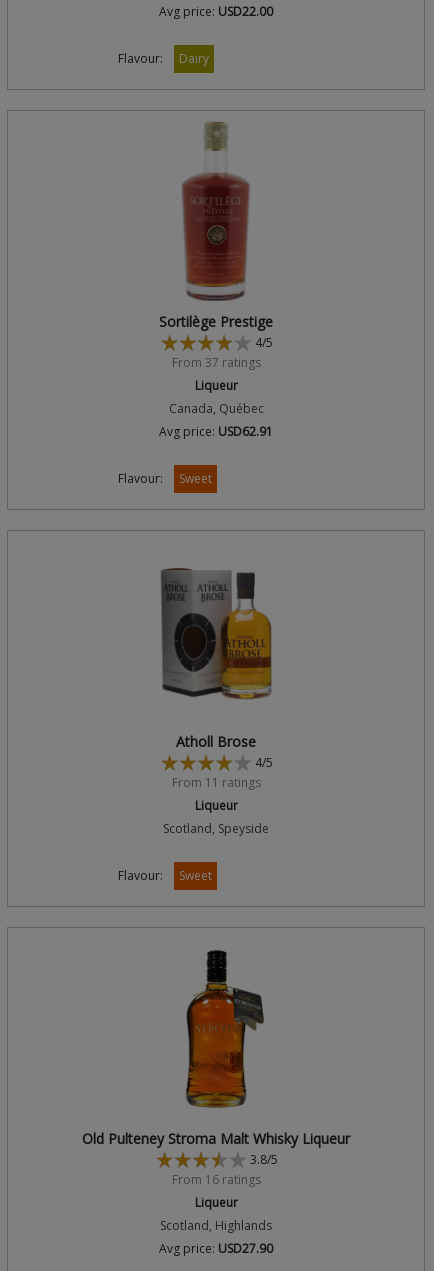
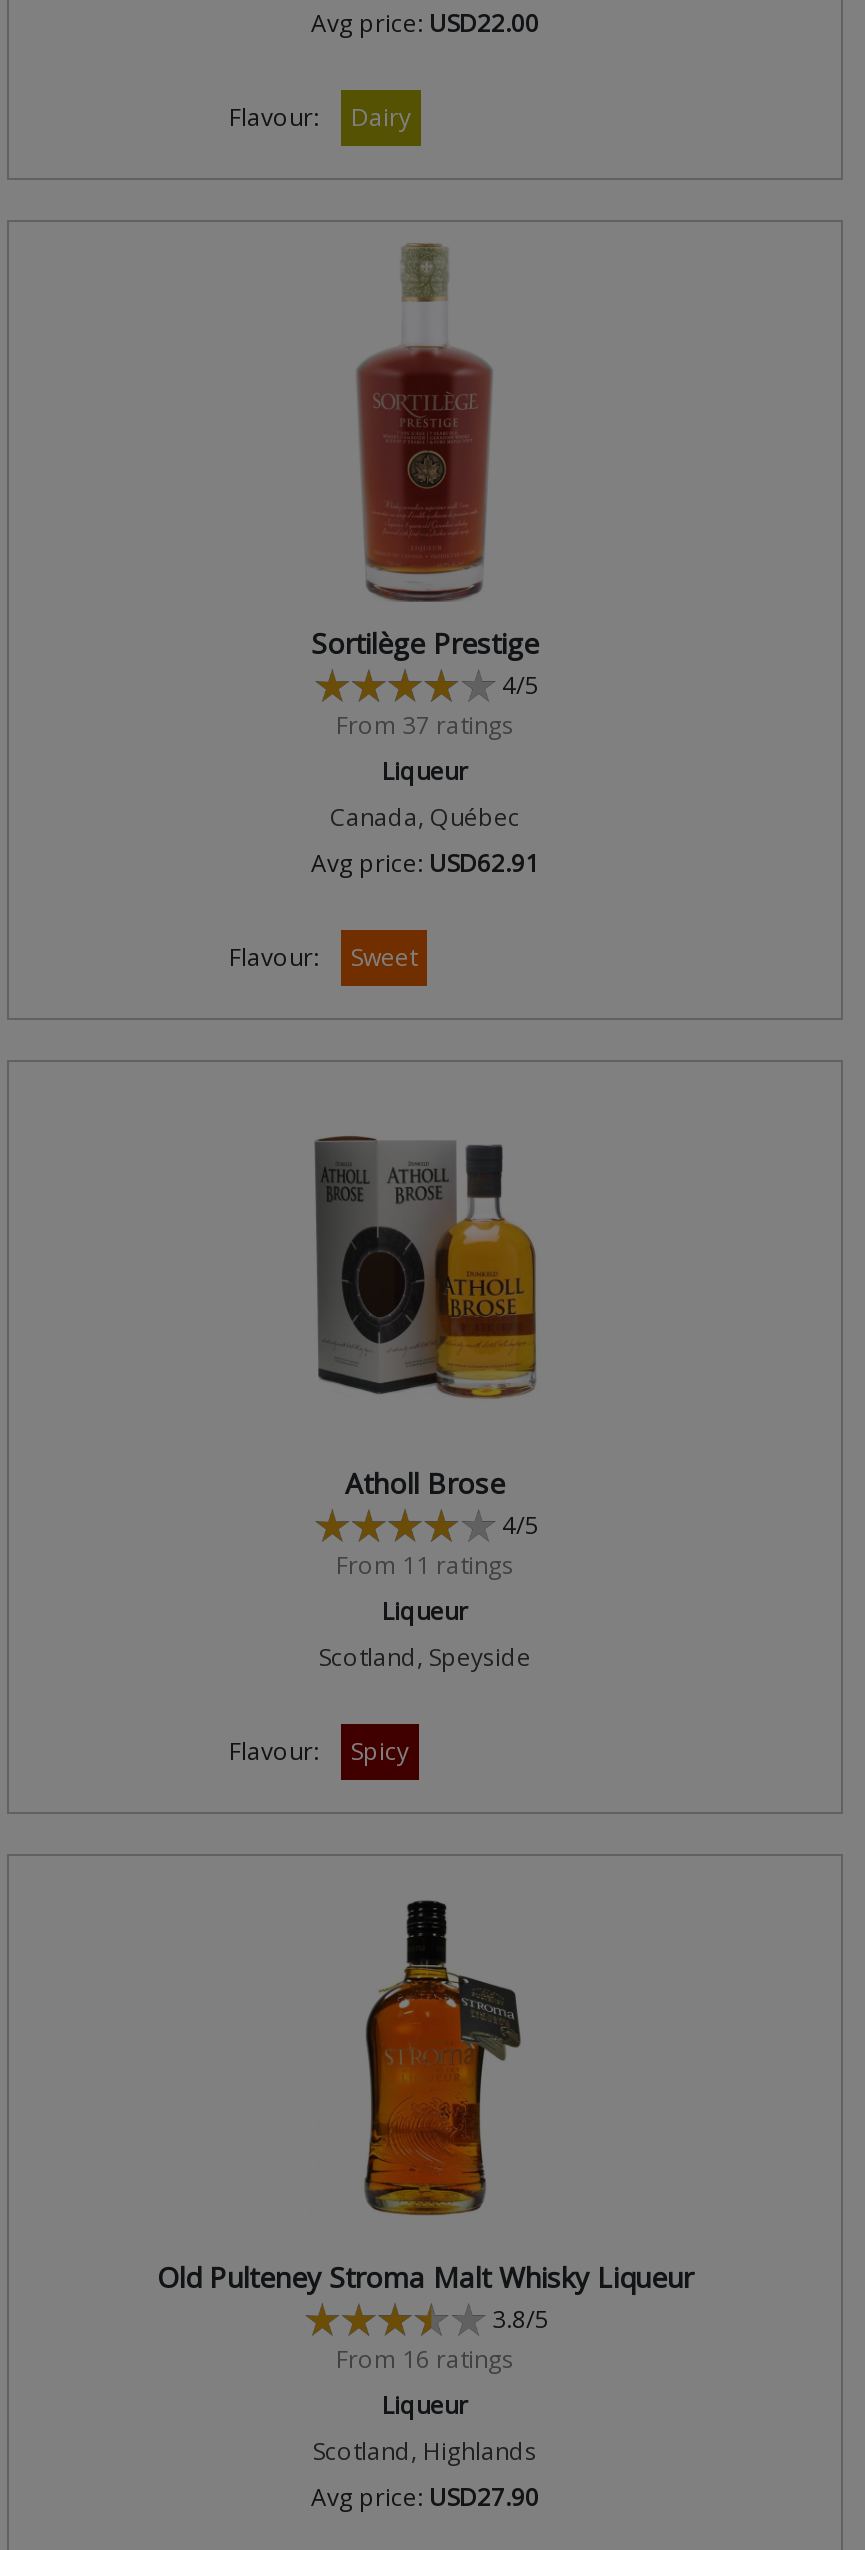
- Sweet
+ Spicy
